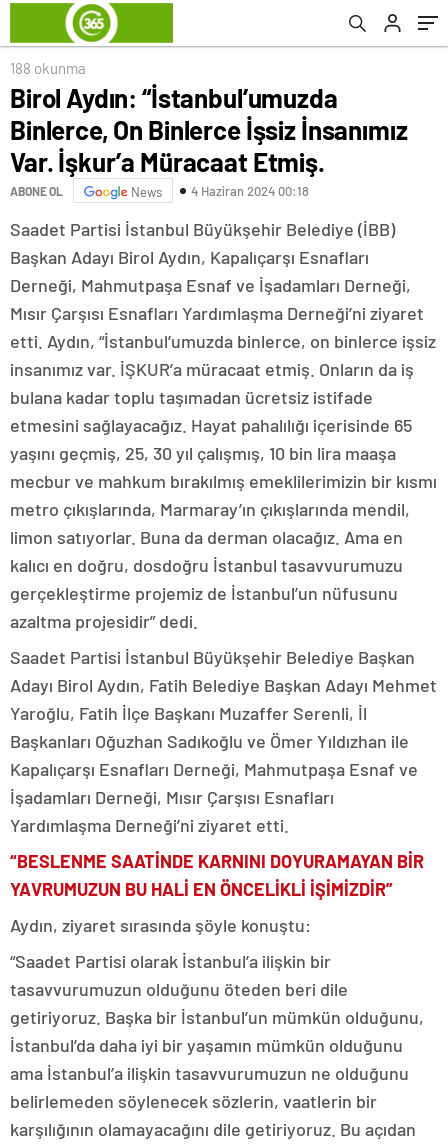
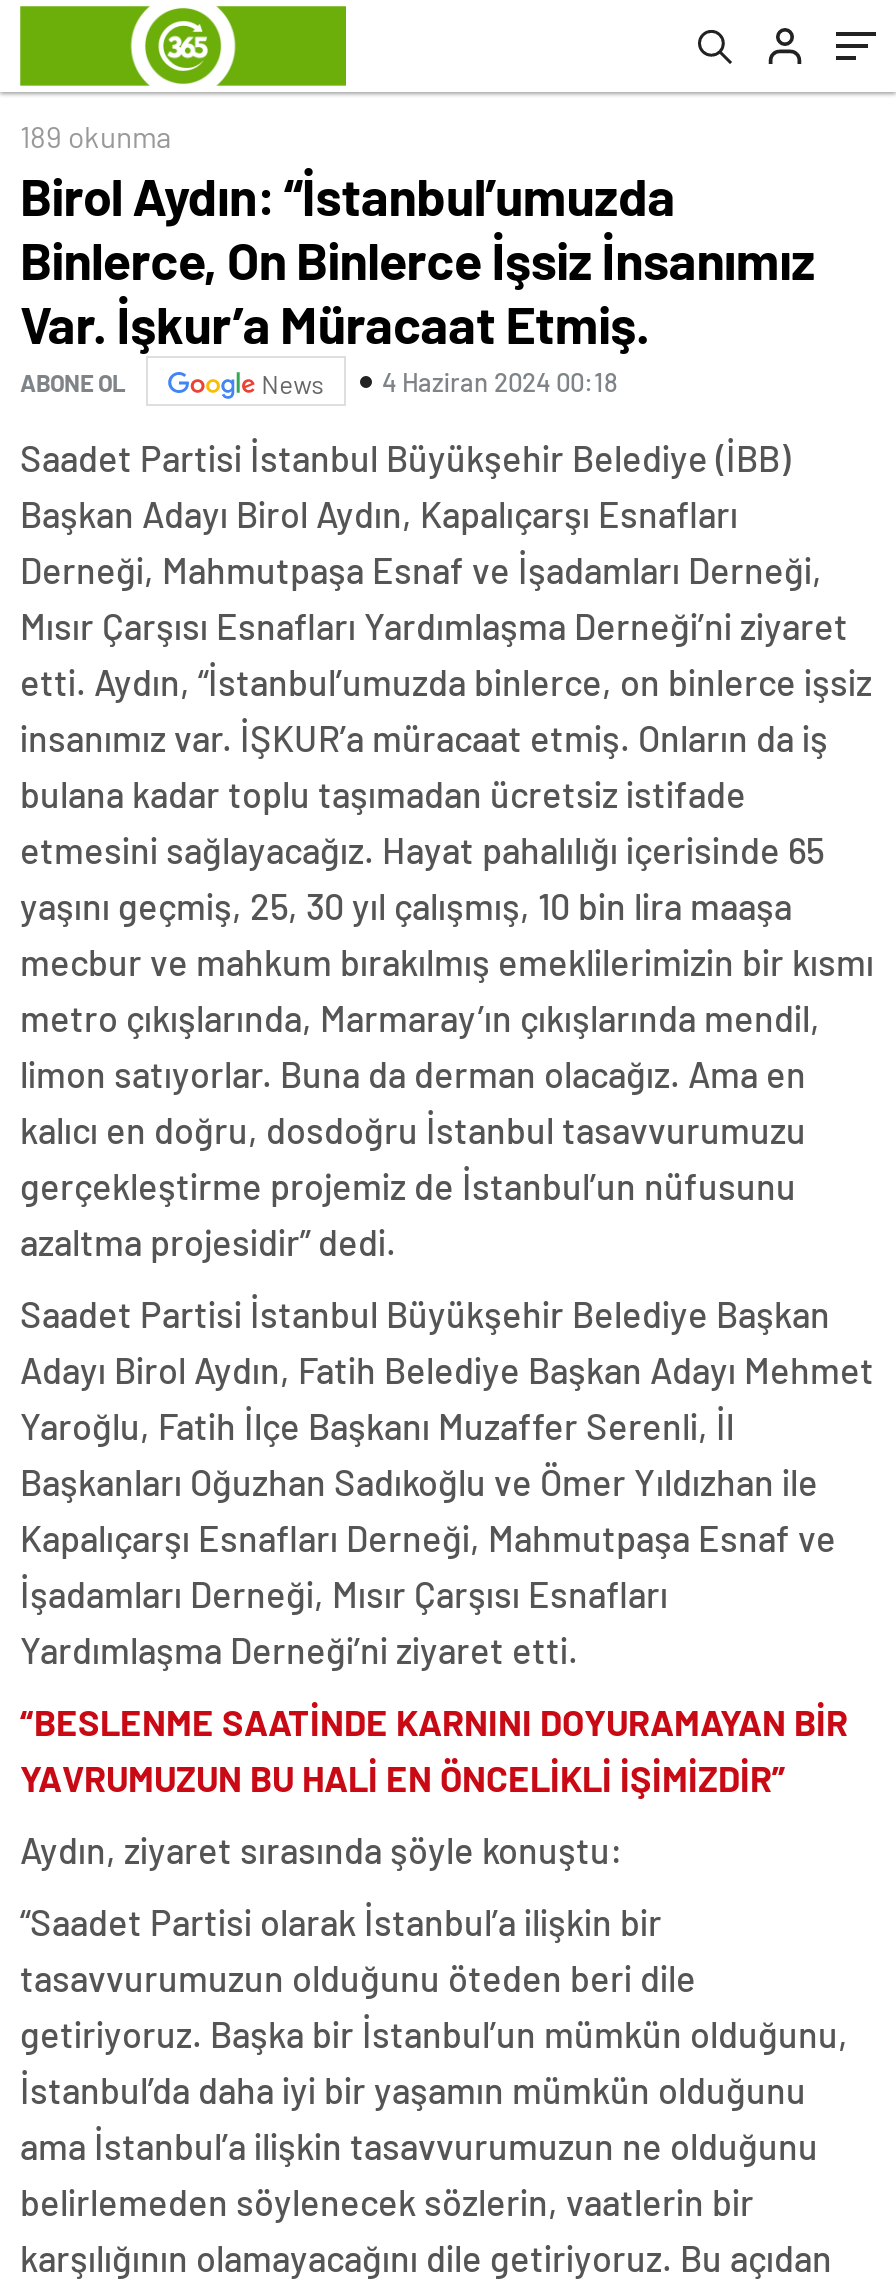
- 188 okunma
+ 189 okunma
